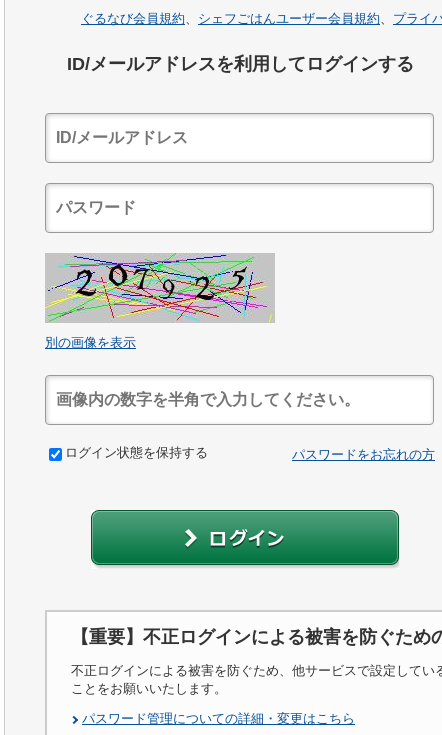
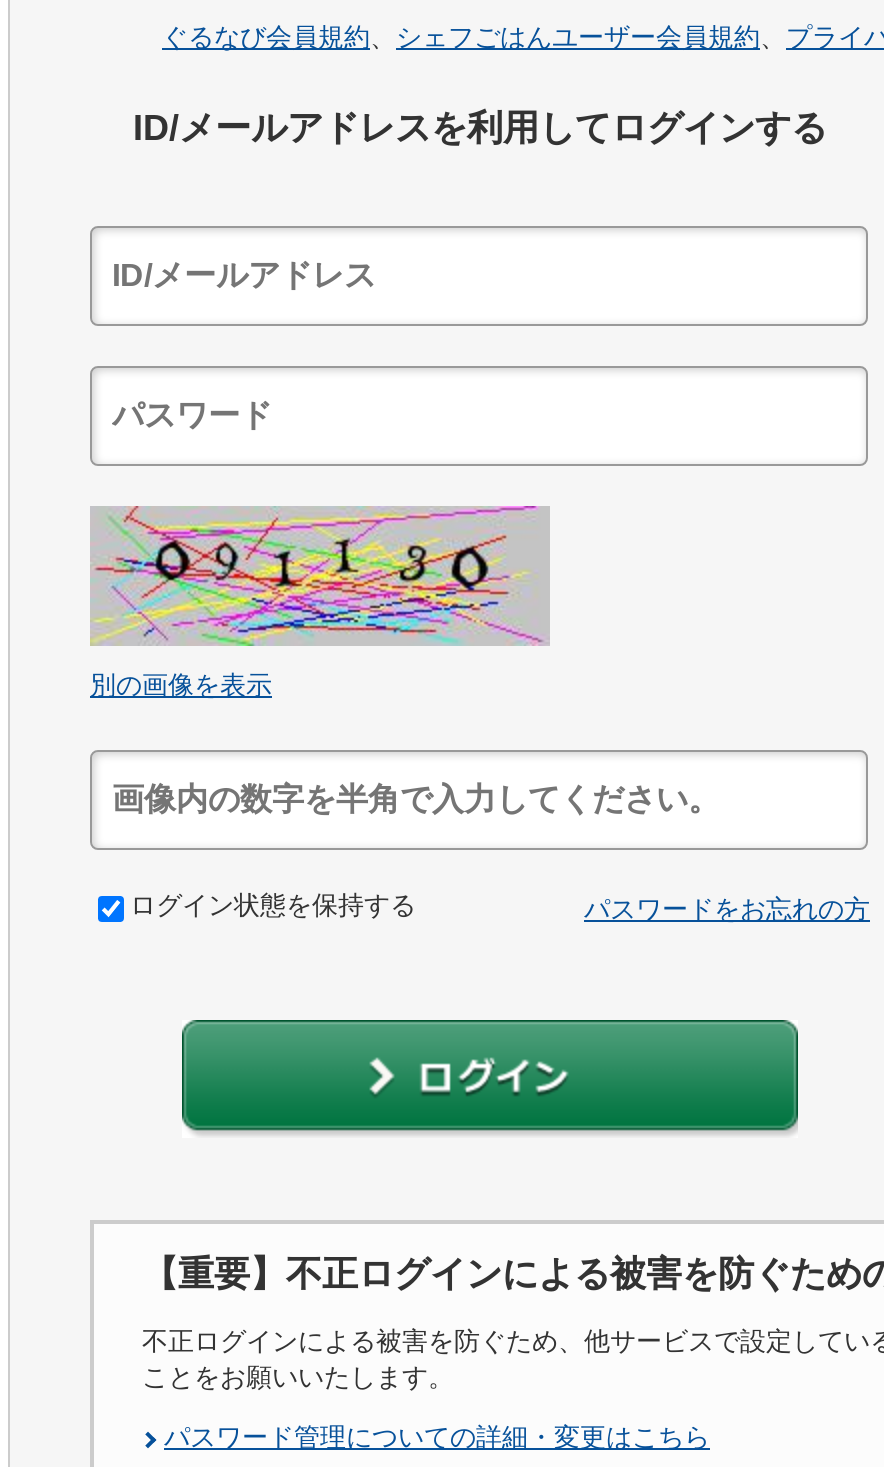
- [image]
+ [image]
